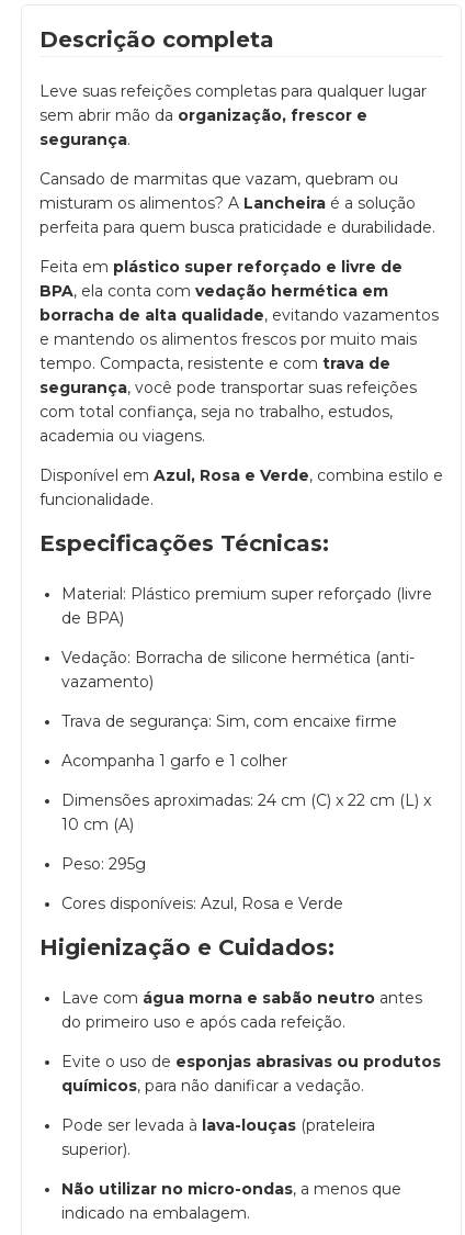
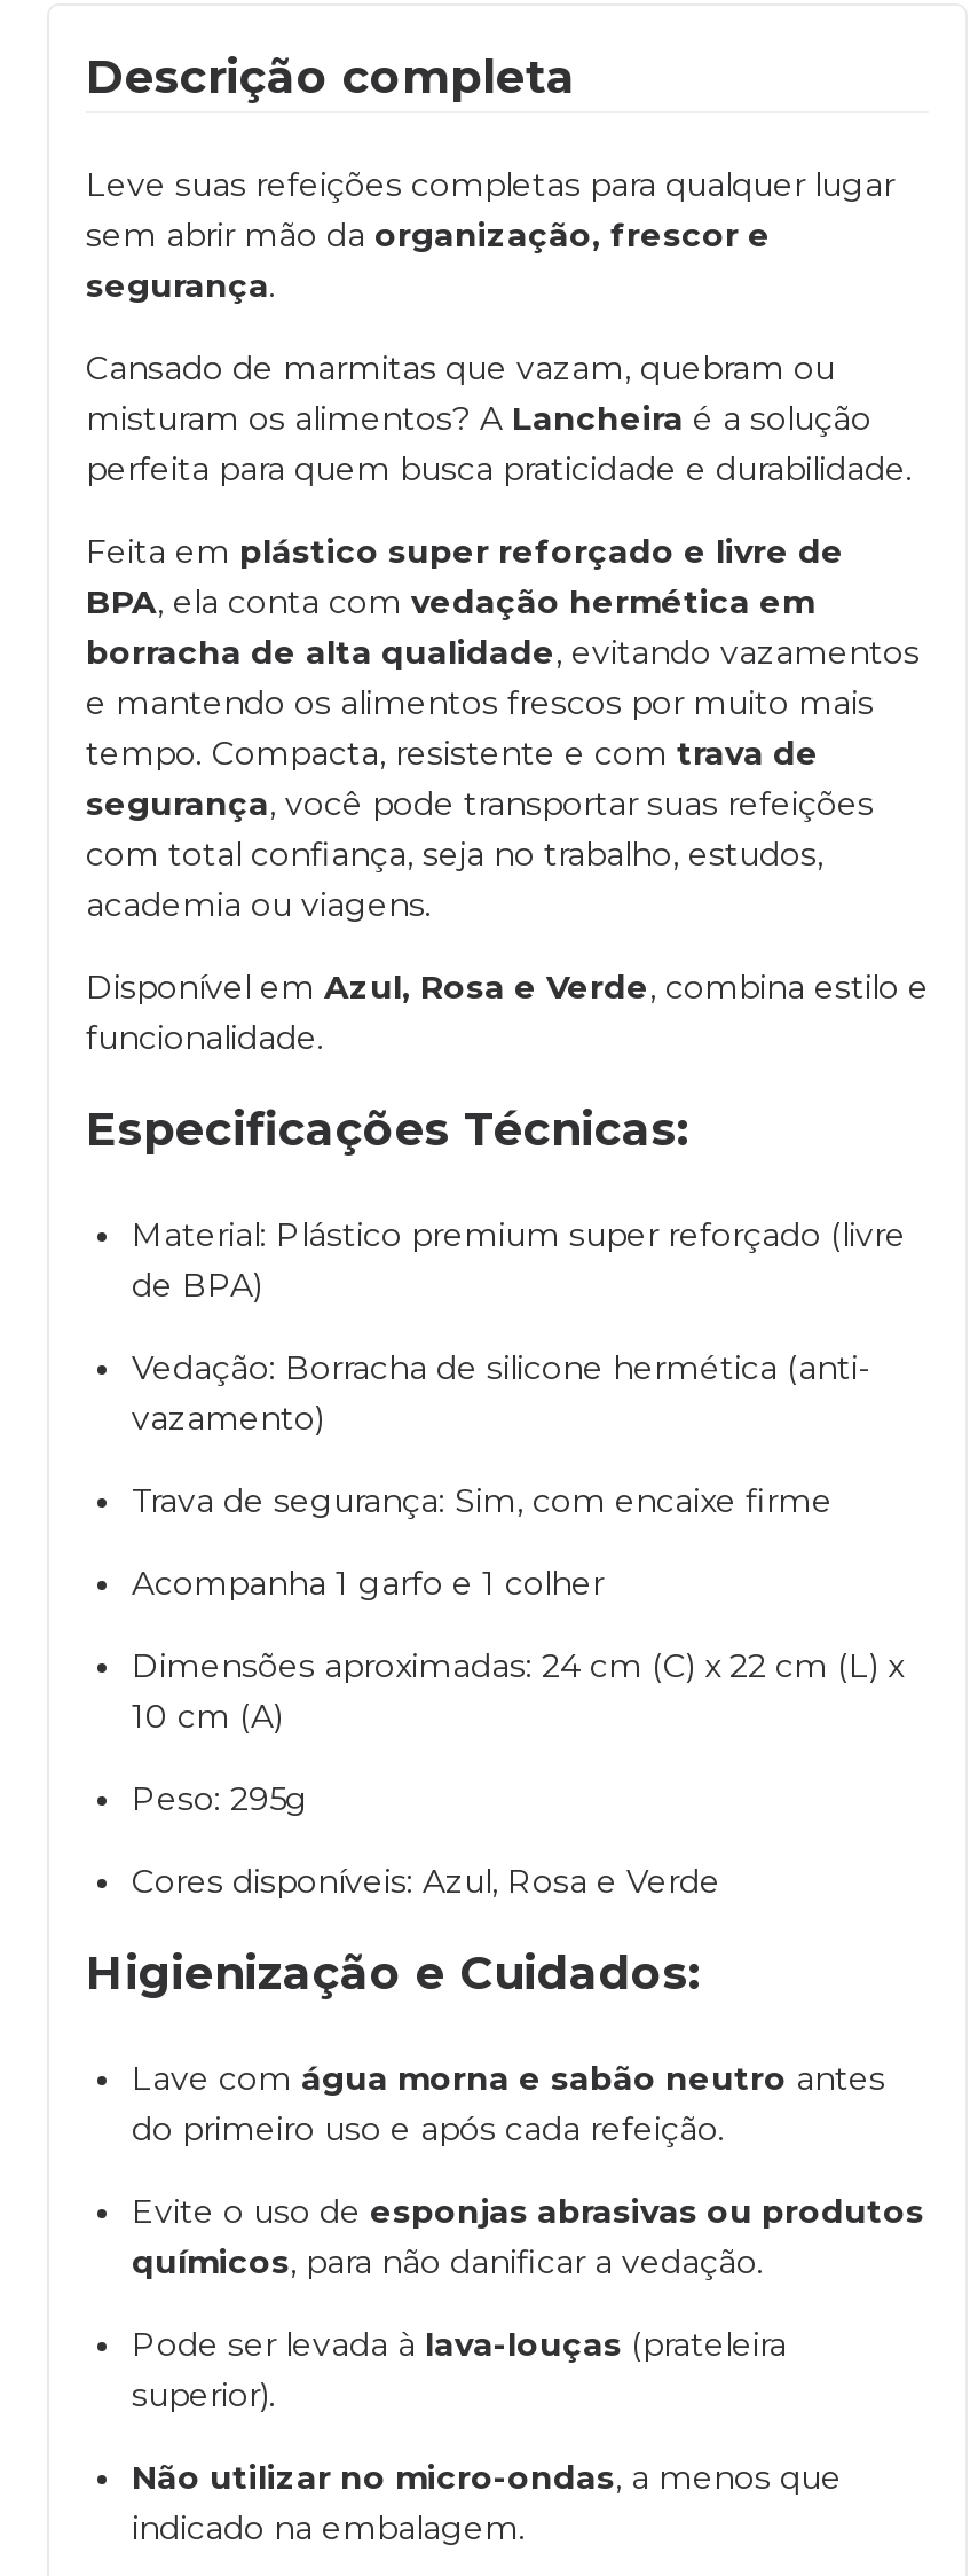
- Lave com gua morna e sabão neutro antes
+ Lave com água morna e sabão neutro antes
